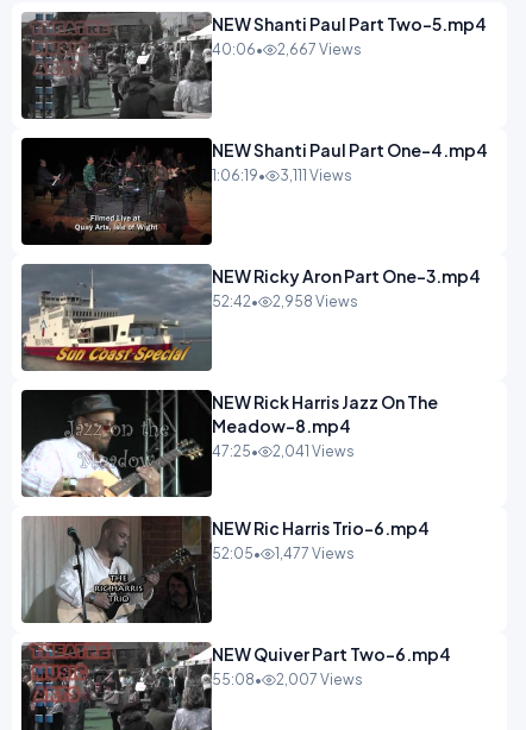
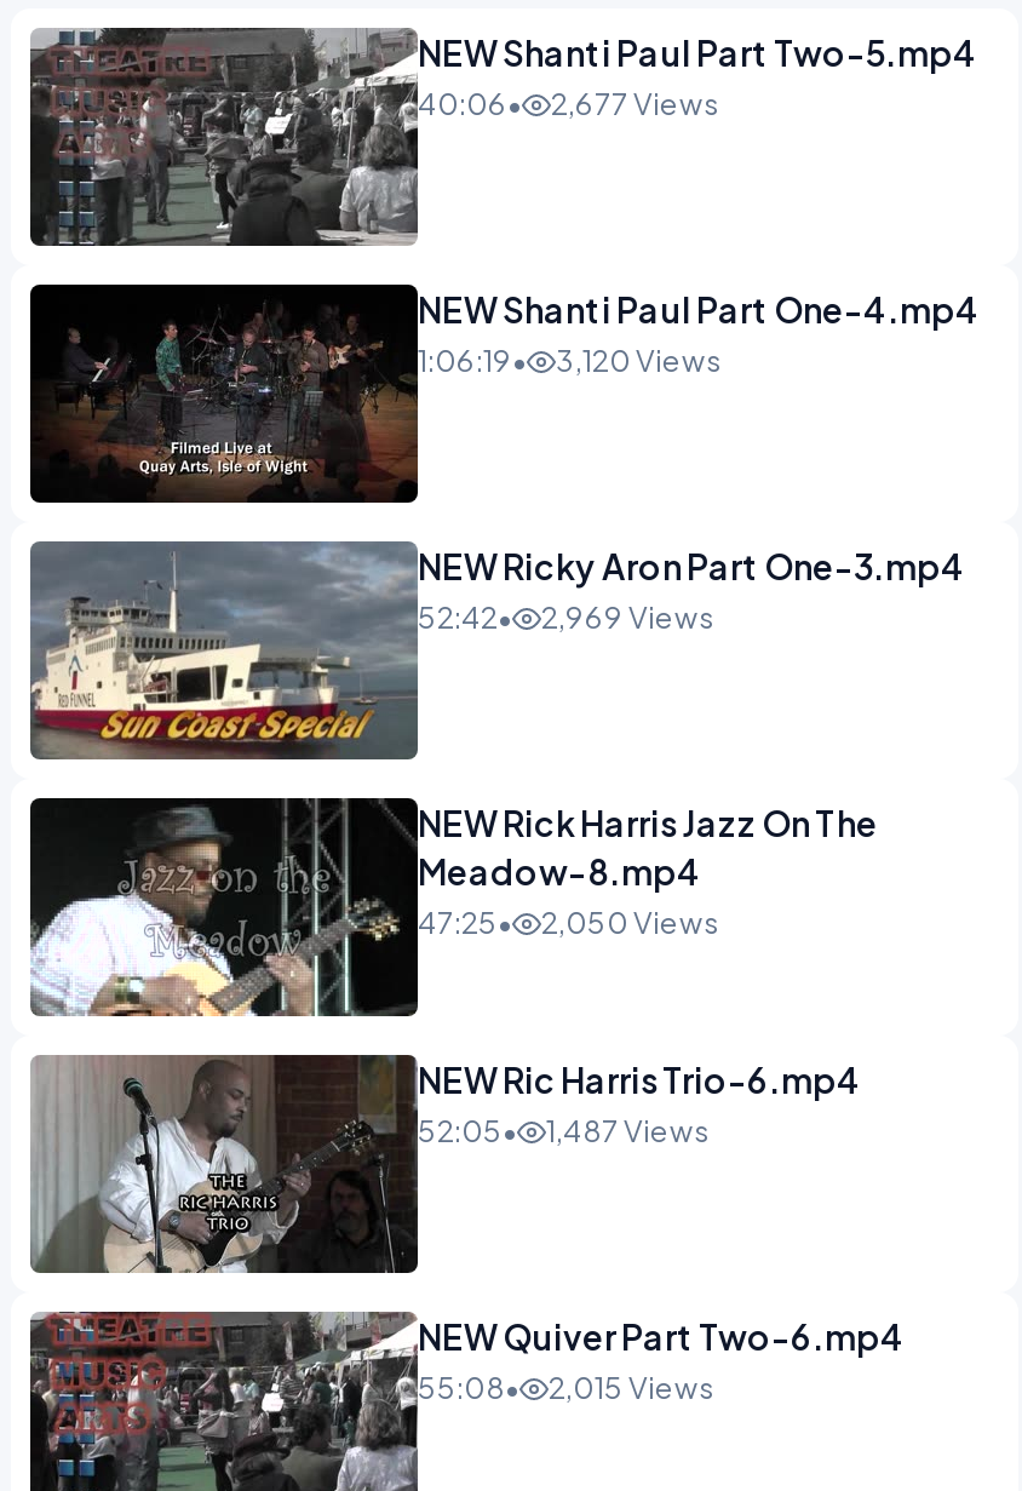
- 40:06• 2,667 Views
+ 40:06• 2,677 Views

- 1:06:19• 3,111 Views
+ 1:06:19• 3,120 Views

- 52:42• 2,958 Views
+ 52:42• 2,969 Views

- 47:25• 2,041 Views
+ 47:25• 2,050 Views

- 52:05• 1,477 Views
+ 52:05• 1,487 Views

- 55:08• 2,007 Views
+ 55:08• 2,015 Views
